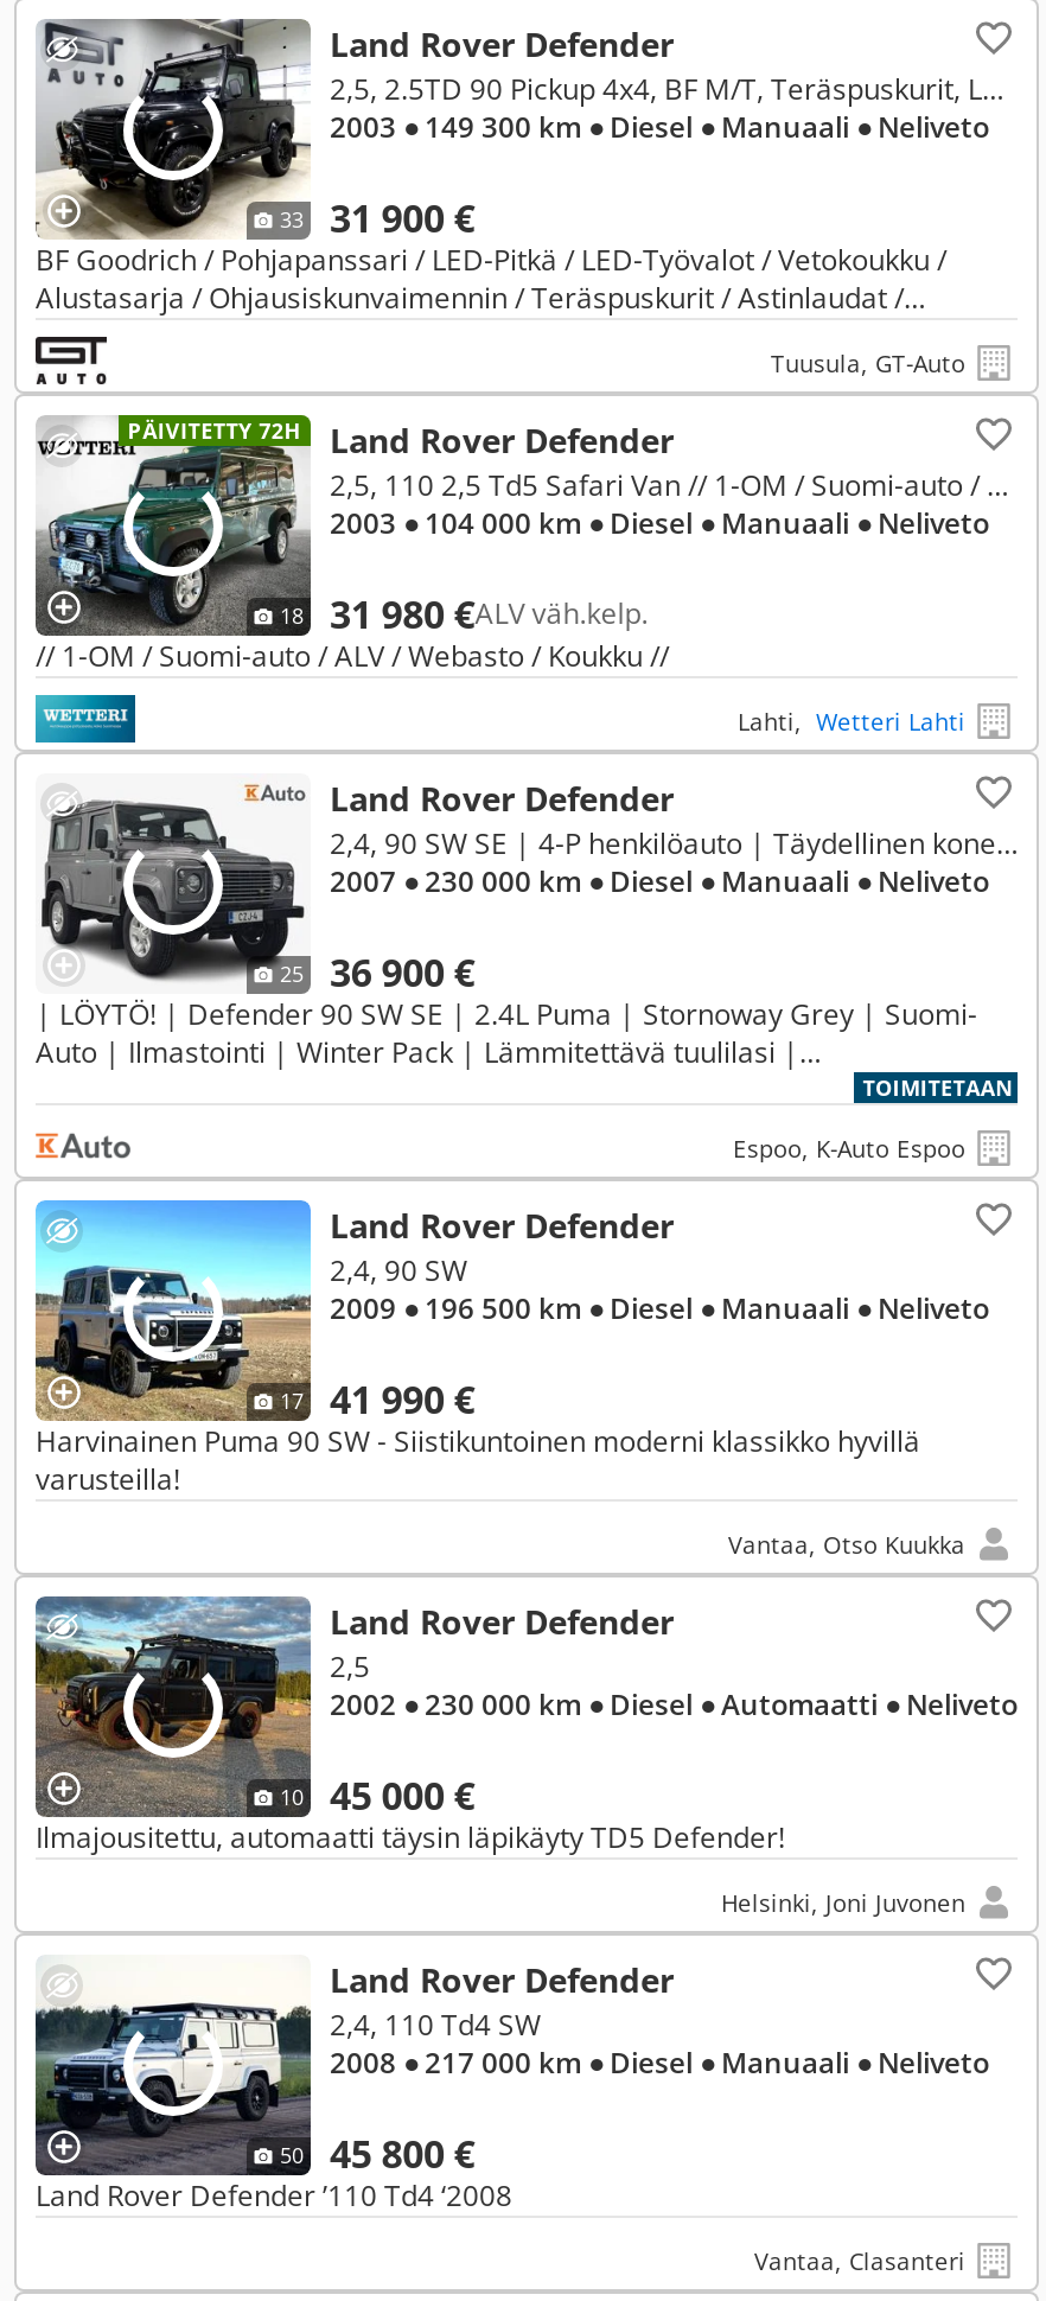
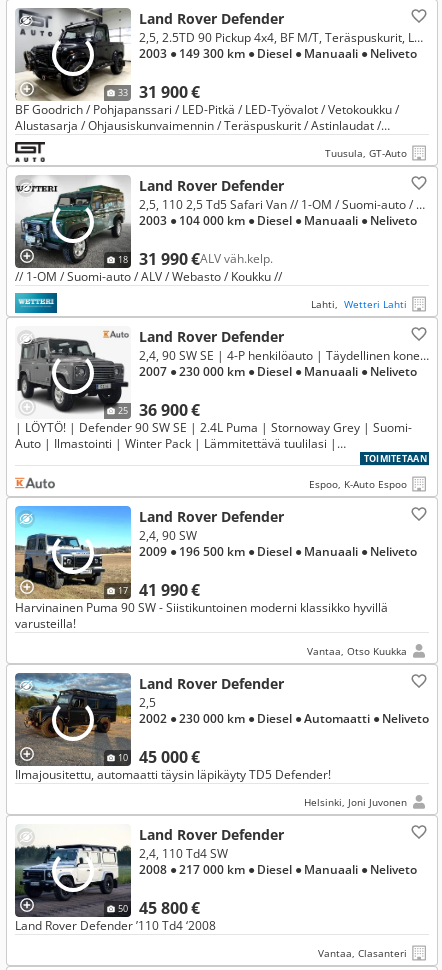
- PÄIVITETTY 72H

- 18 31 980 €ALV väh.kelp.
+ 18 31 990 €ALV väh.kelp.
